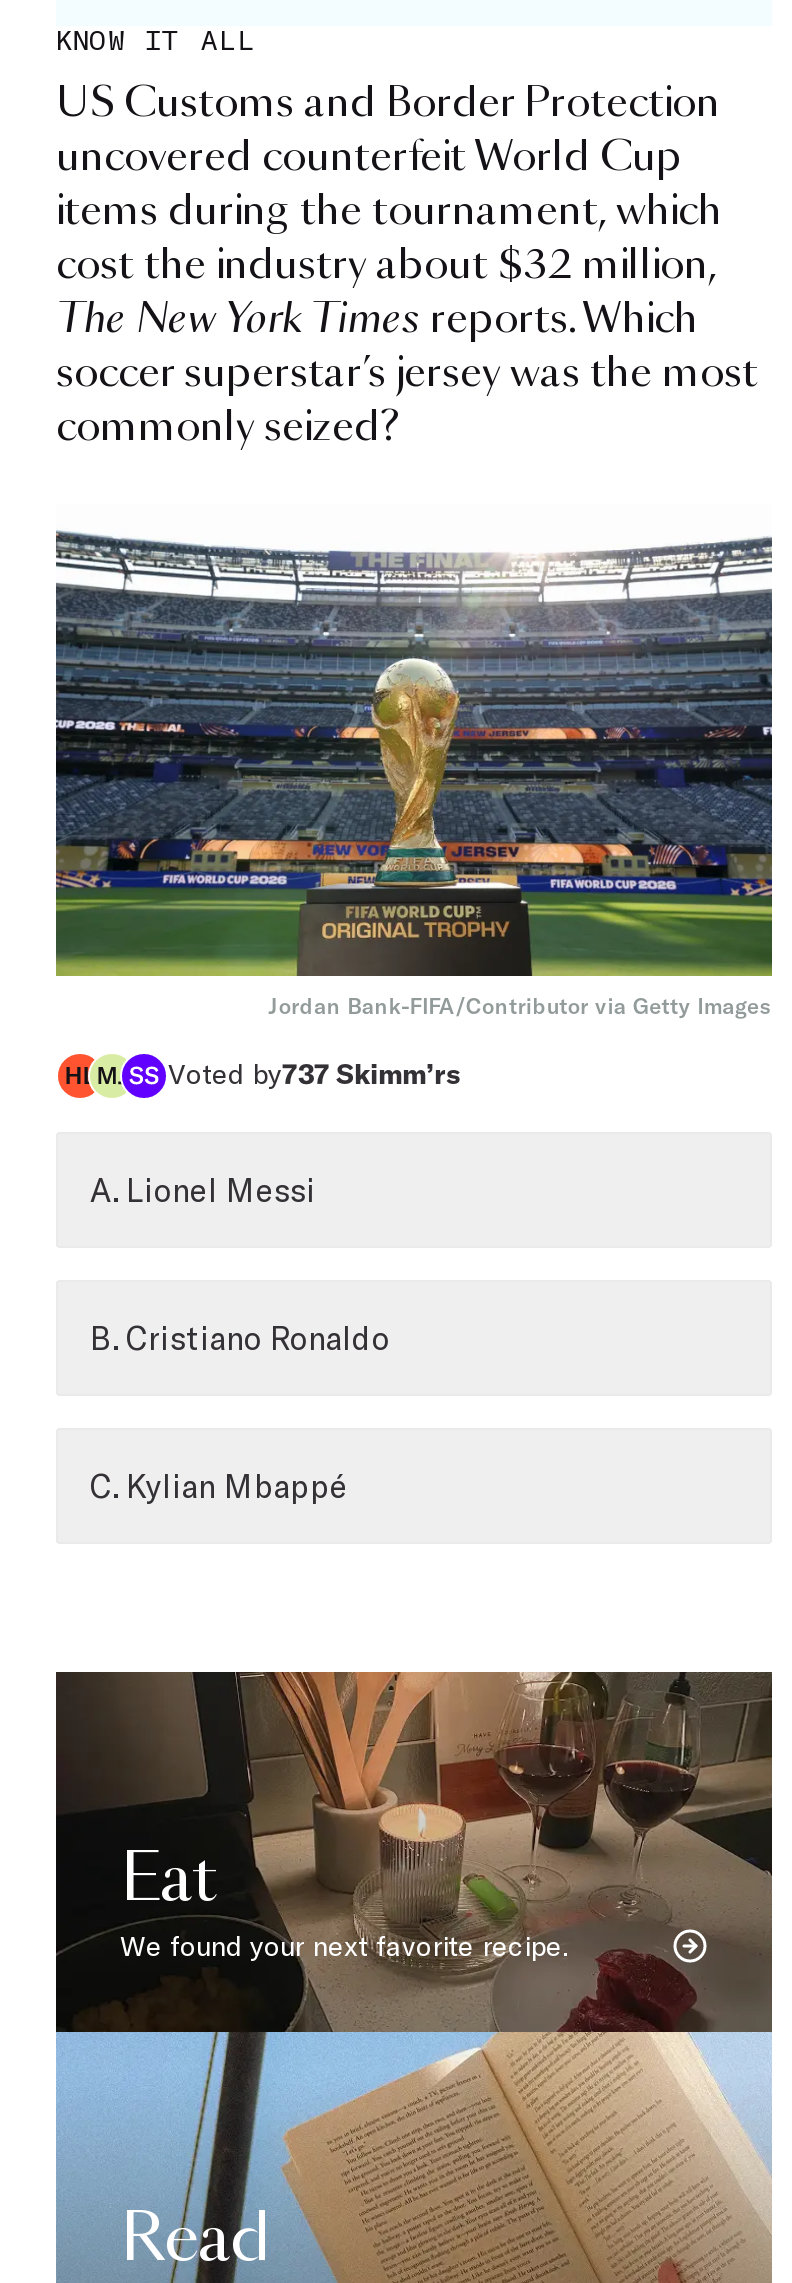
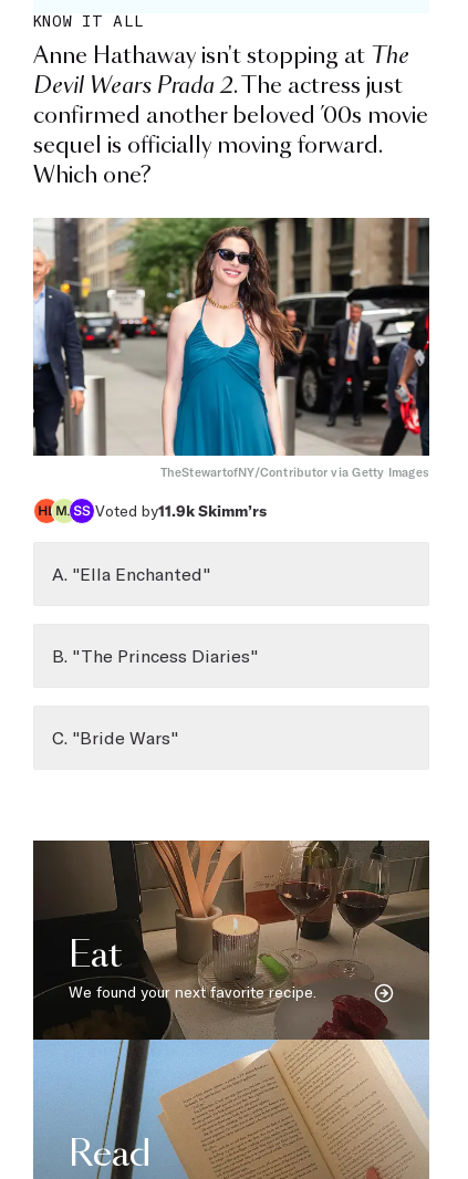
- US Customs and Border Protection
- uncovered counterfeit World Cup
- items during the tournament, which
- cost the industry about $32 million,
- The New York Times reports. Which
- soccer superstar’s jersey was the most
- commonly seized?
+ Anne Hathaway isn't stopping at The
+ Devil Wears Prada 2. The actress just
+ confirmed another beloved ’00s movie
+ sequel is officially moving forward.
+ Which one?

- [image]
- Jordan Bank-FIFA/Contributor via Getty Images
+ [image]
+ TheStewartofNY/Contributor via Getty Images

- Voted by737 Skimm’rs
+ Voted by11.9k Skimm’rs

- A. Lionel Messi
+ A. "Ella Enchanted"

- B. Cristiano Ronaldo
+ B. "The Princess Diaries"

- C. Kylian Mbappé
+ C. "Bride Wars"
